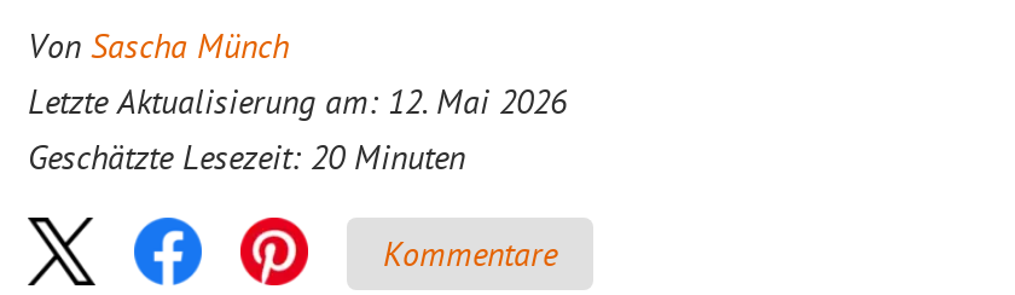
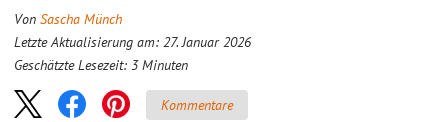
- Letzte Aktualisierung am: 12. Mai 2026
+ Letzte Aktualisierung am: 27. Januar 2026

- Geschätzte Lesezeit: 20 Minuten
+ Geschätzte Lesezeit: 3 Minuten
